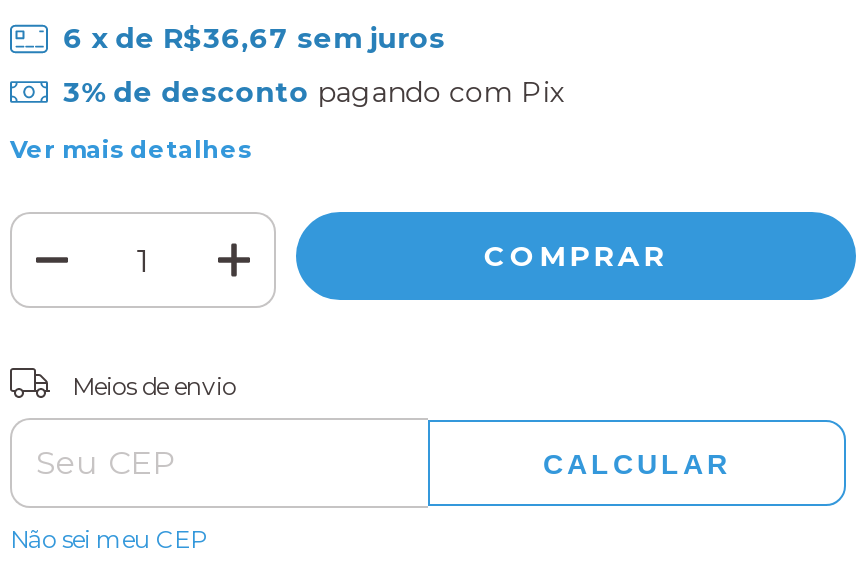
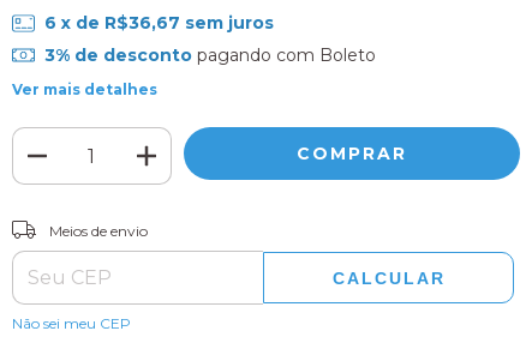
- 3% de desconto pagando com Pix
+ 3% de desconto pagando com Boleto
